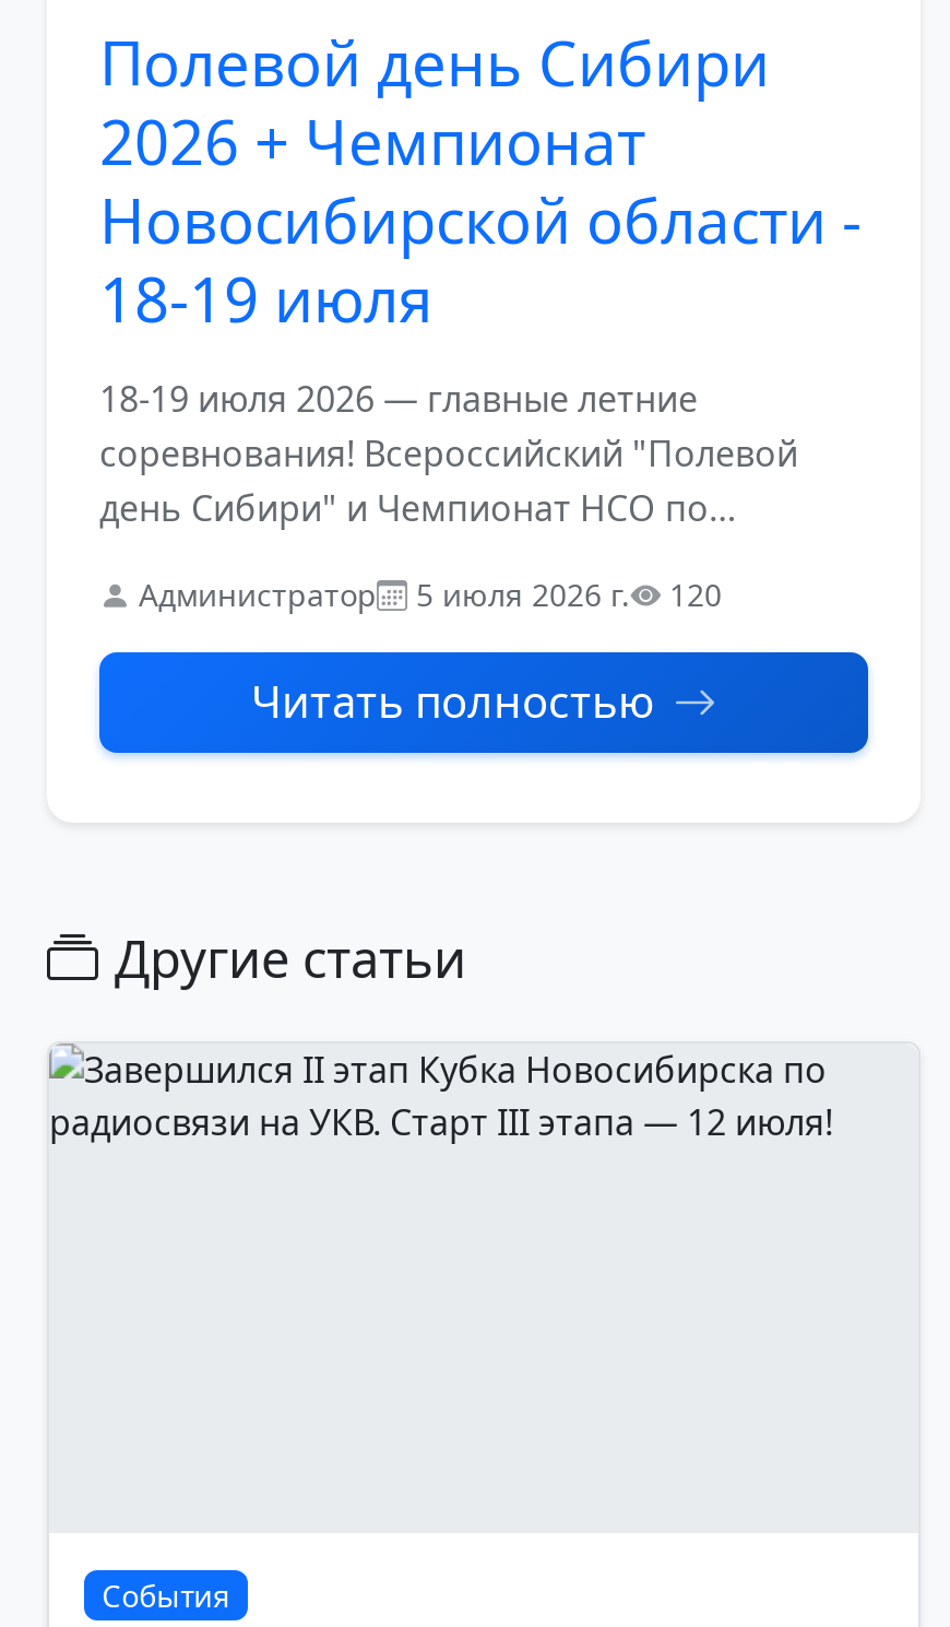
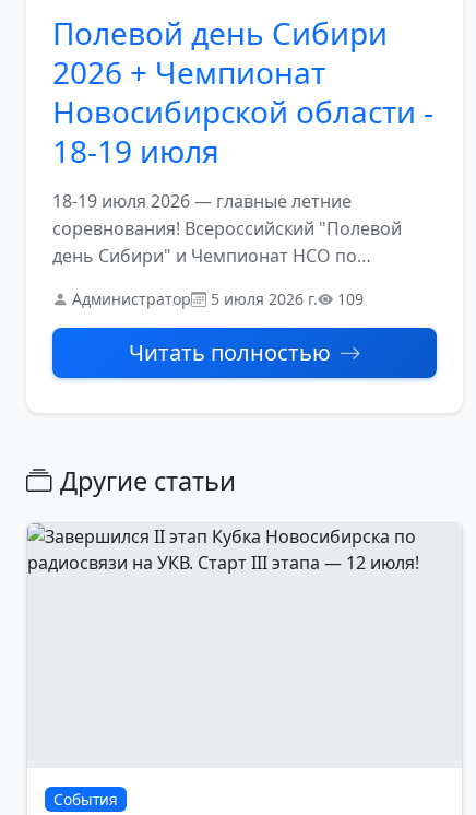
- Администратор 5 июля 2026 г. 120
+ Администратор 5 июля 2026 г. 109
